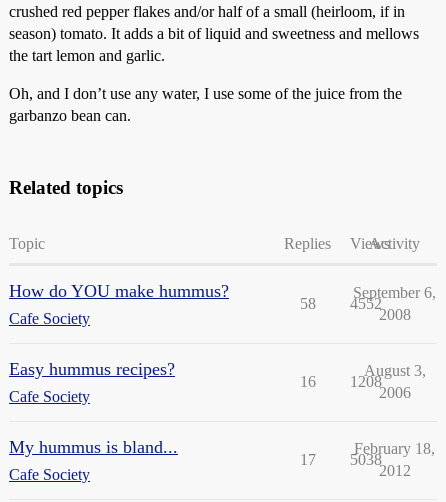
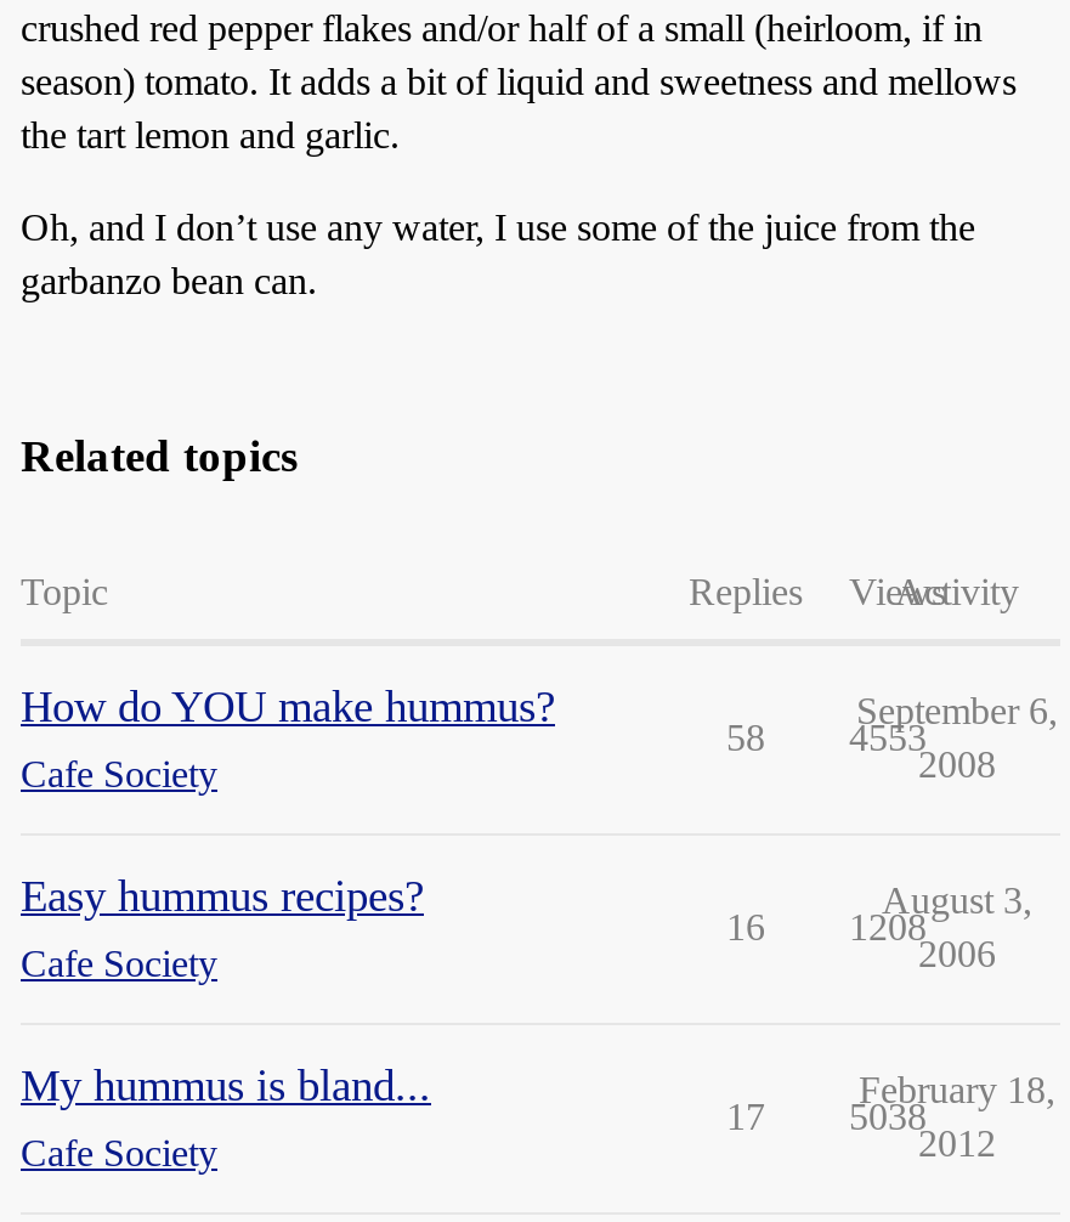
- 4552
+ 4553
